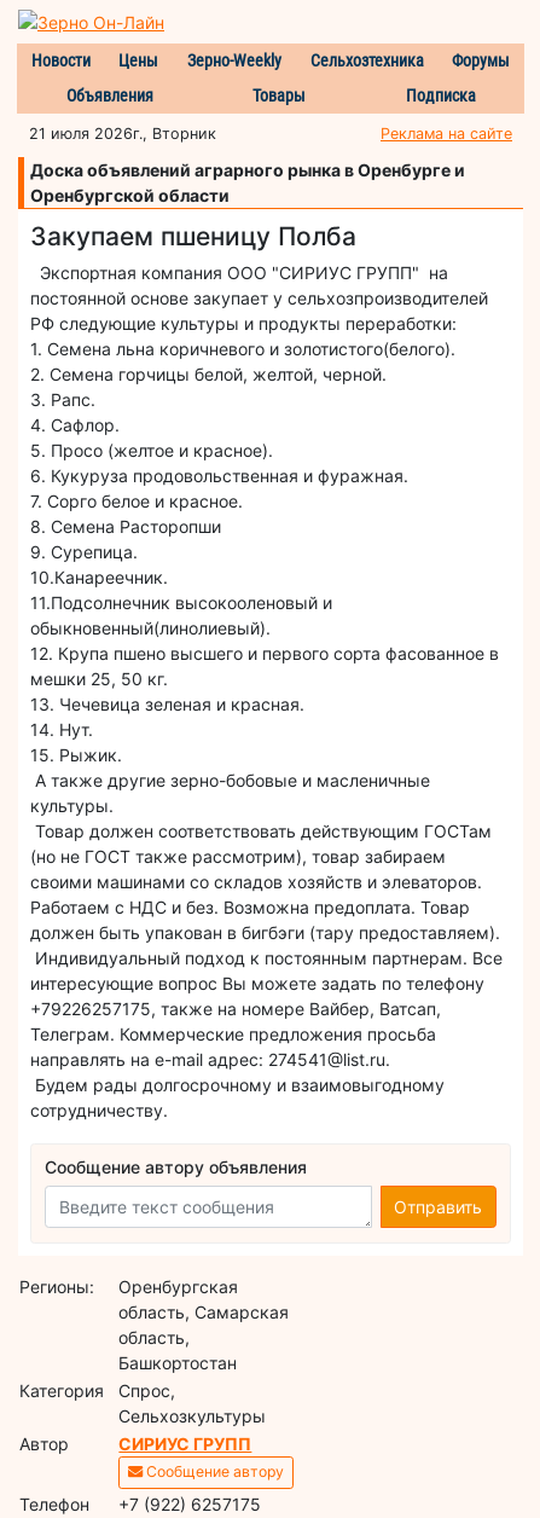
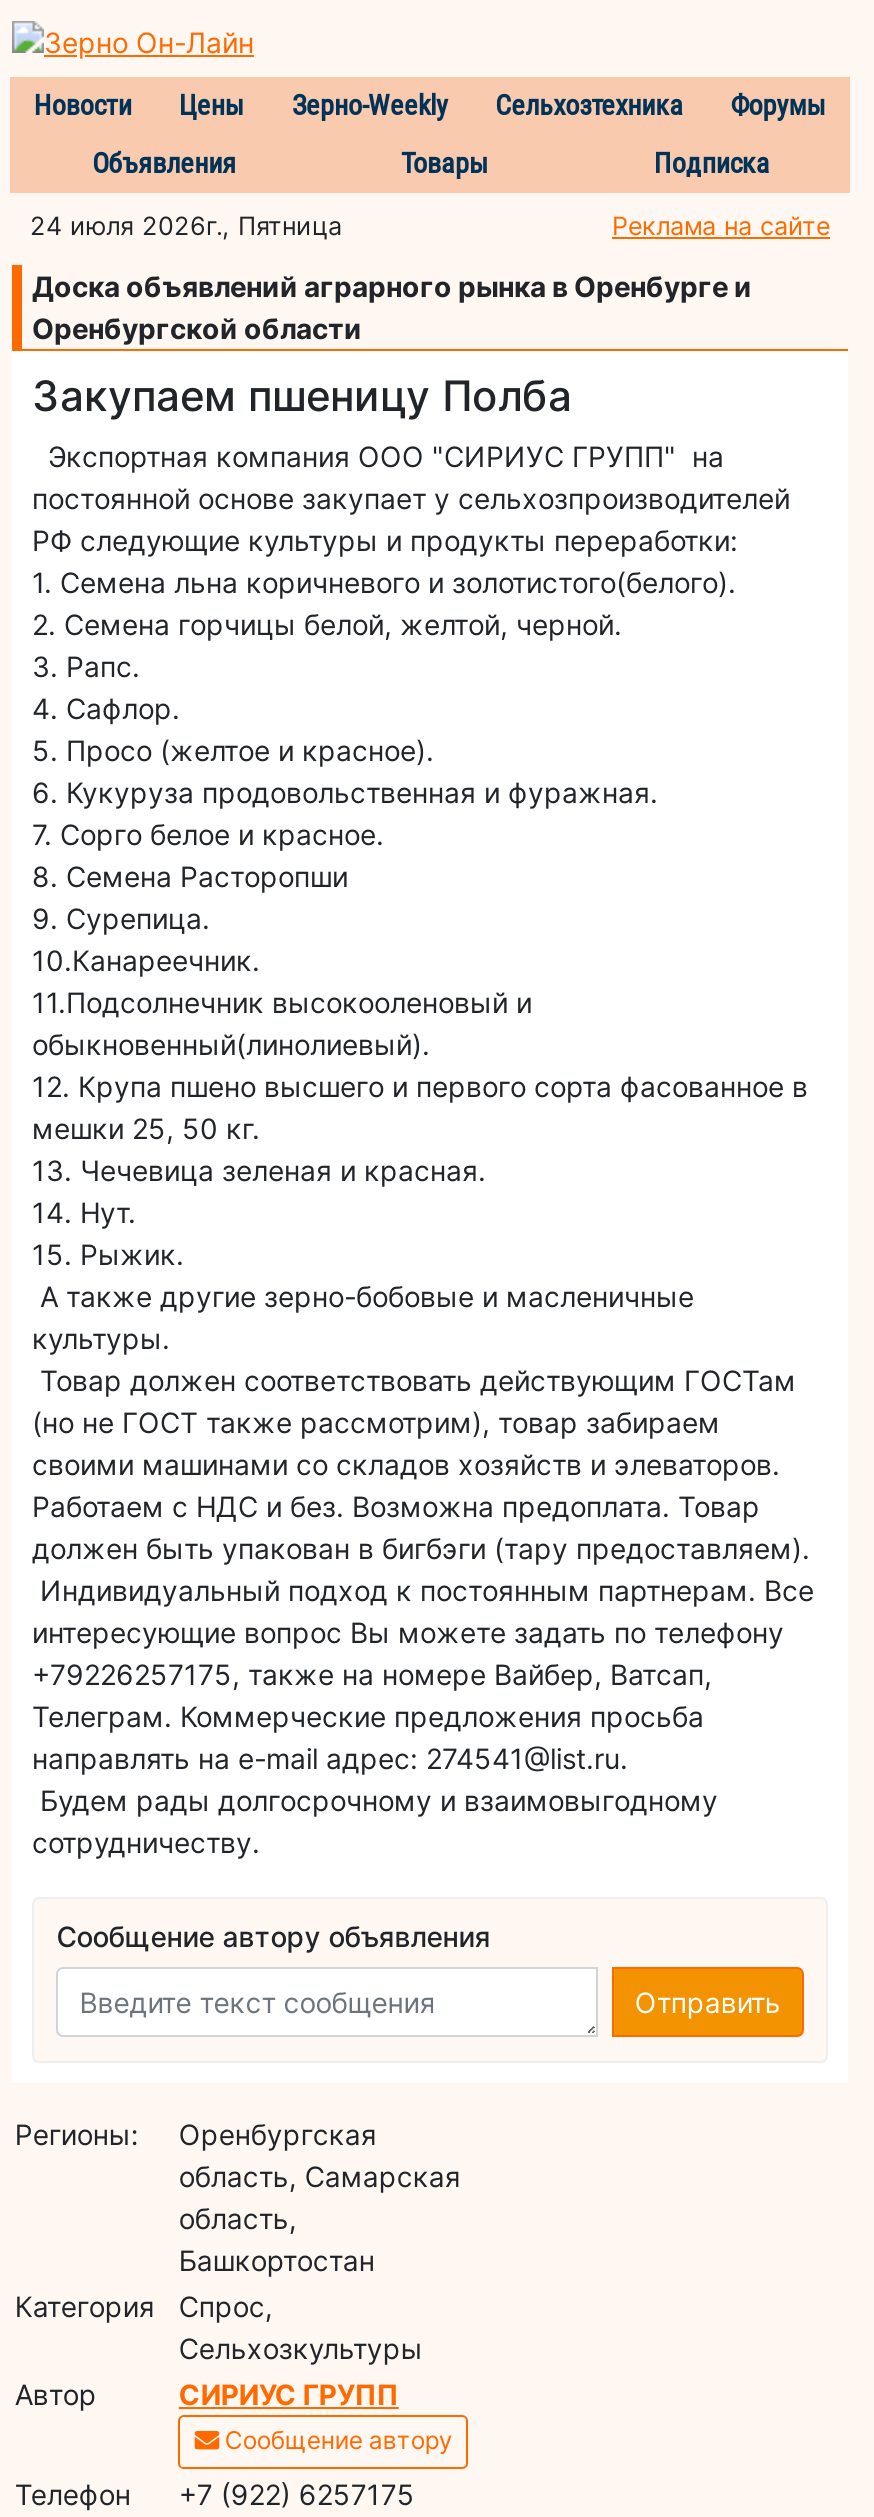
- 21 июля 2026г., Вторник
+ 24 июля 2026г., Пятница
